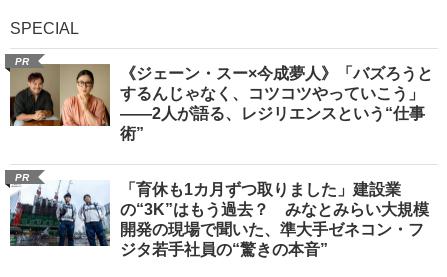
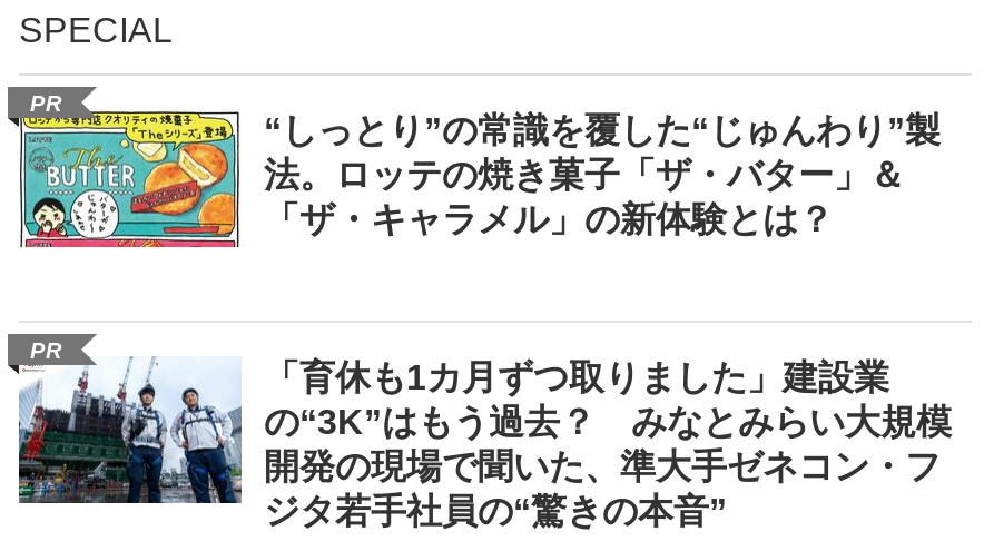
- [image]
- 《ジェーン・スー×今成夢人》「バズろうと
- するんじゃなく、コツコツやっていこう」
- ――2人が語る、レジリエンスという“仕事
- 術”
+ [image]
+ “しっとり”の常識を覆した“じゅんわり”製
+ 法。ロッテの焼き菓子「ザ・バター」＆
+ 「ザ・キャラメル」の新体験とは？
